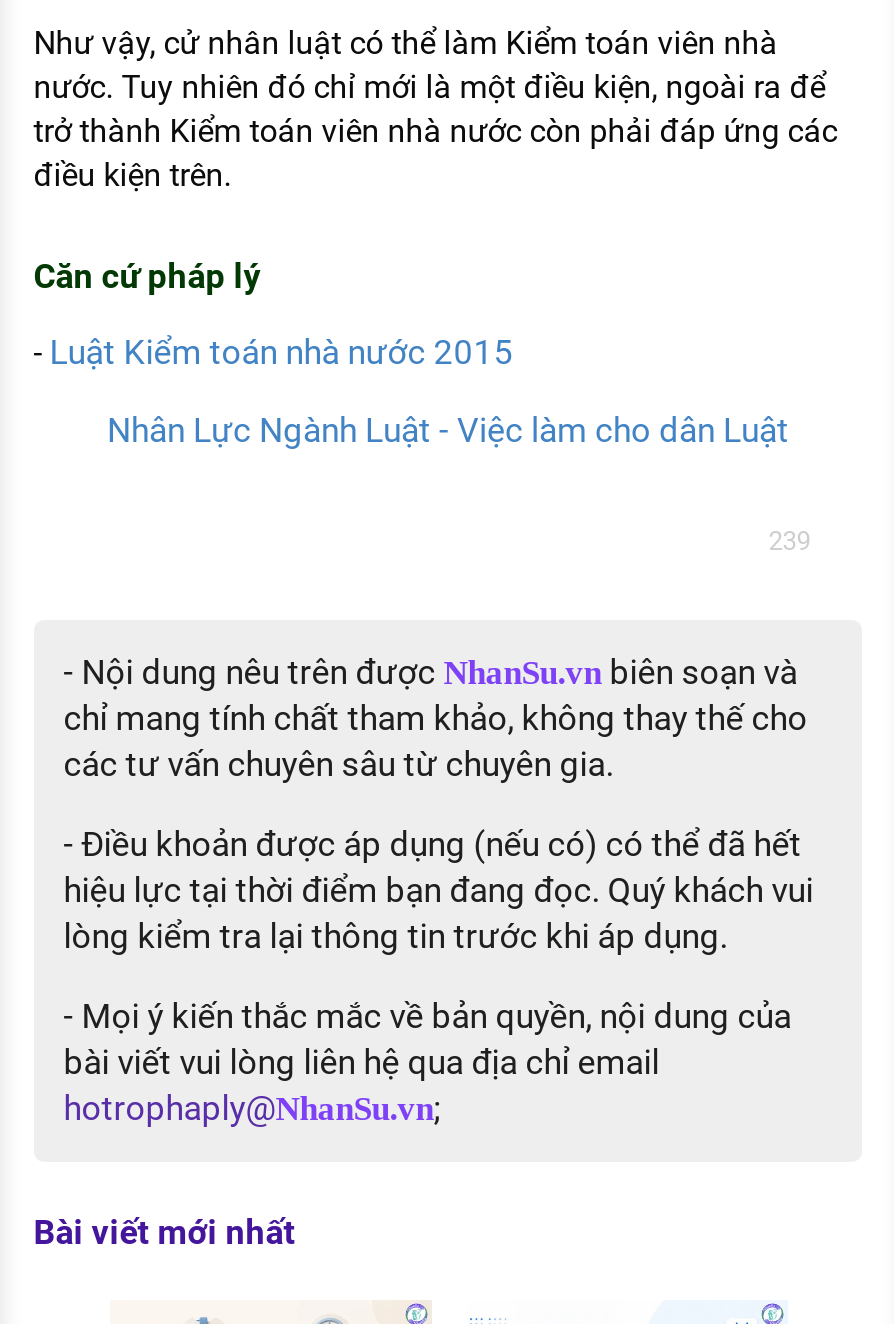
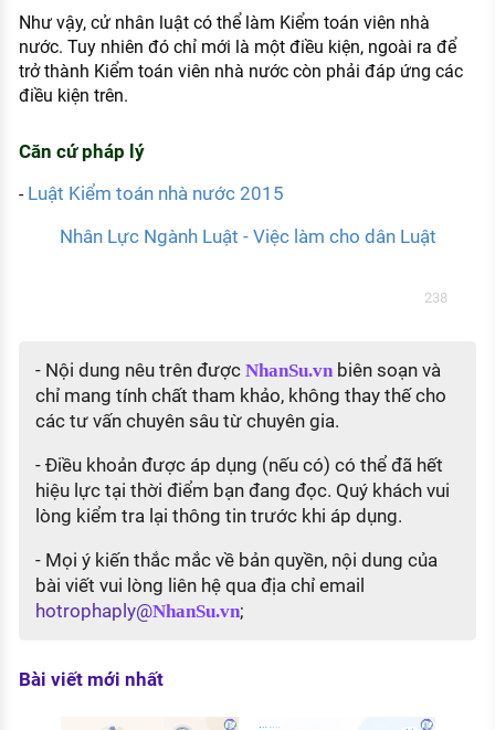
- 239
+ 238
